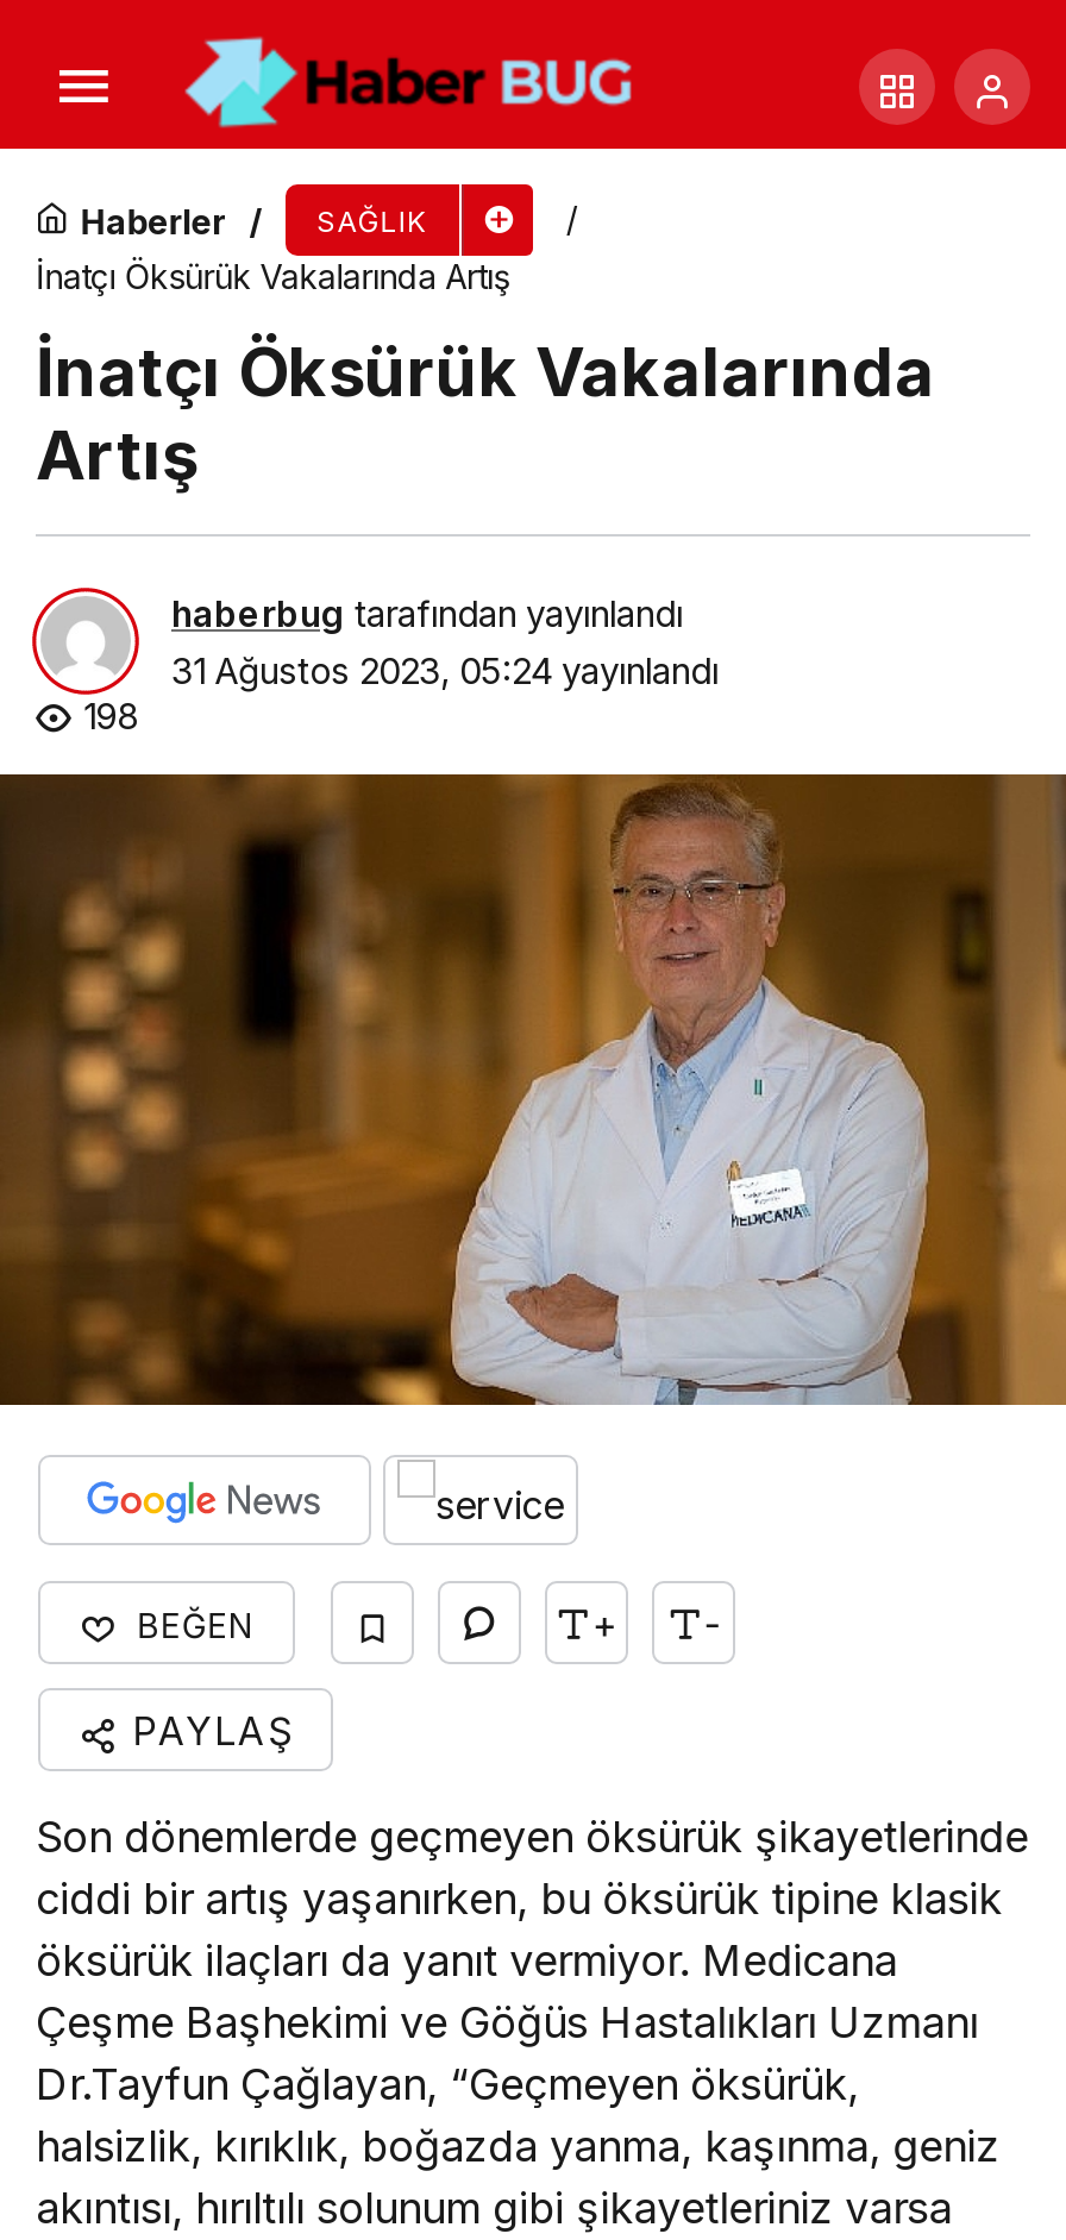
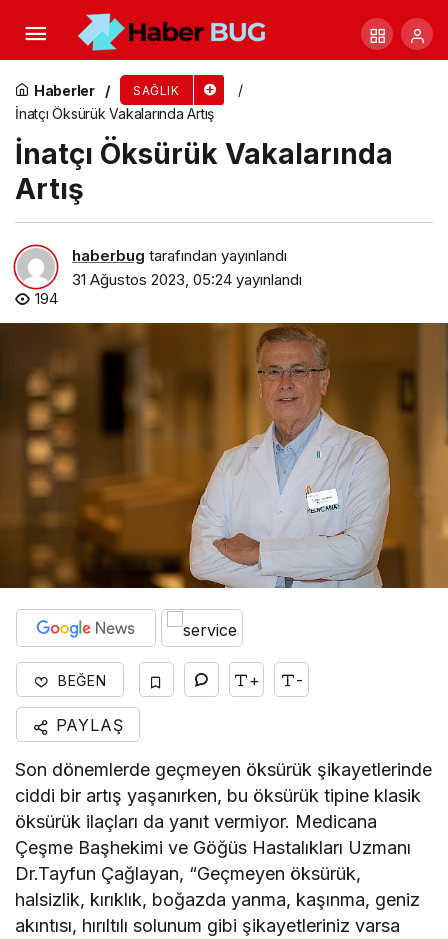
- 198
+ 194
